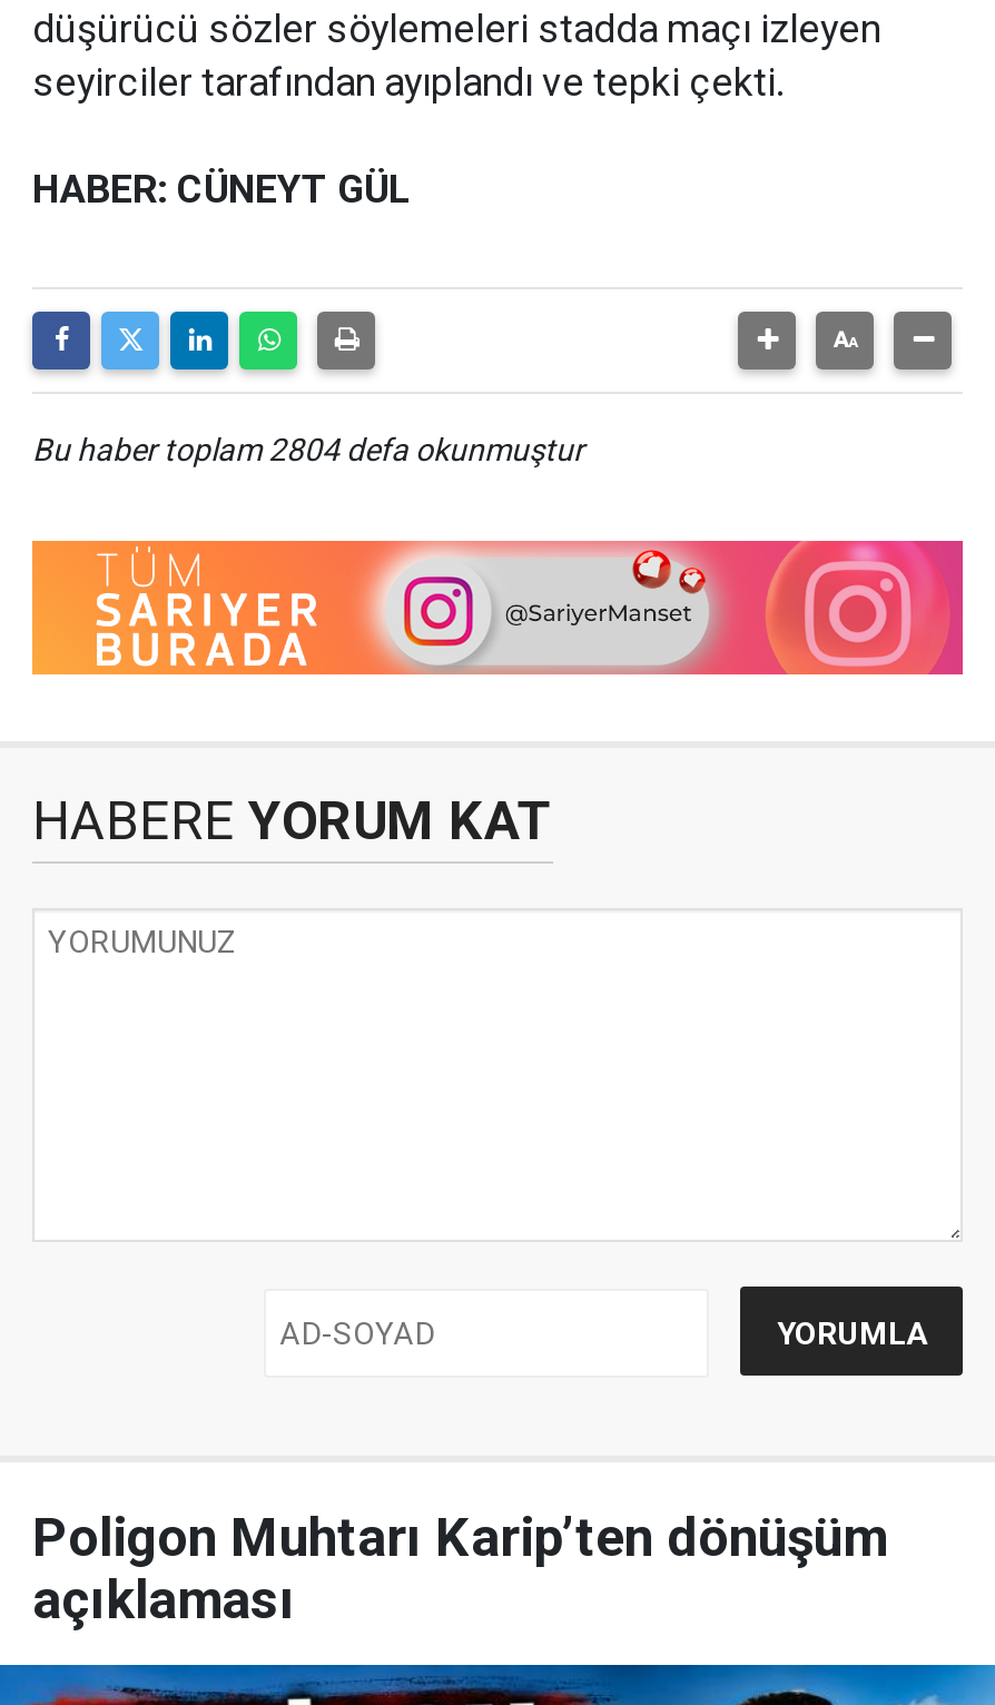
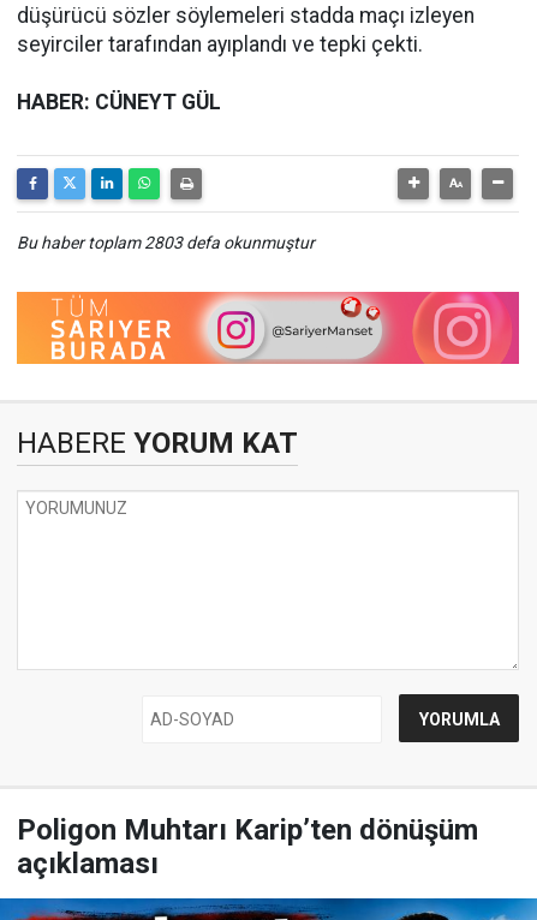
- Bu haber toplam 2804 defa okunmuştur
+ Bu haber toplam 2803 defa okunmuştur
